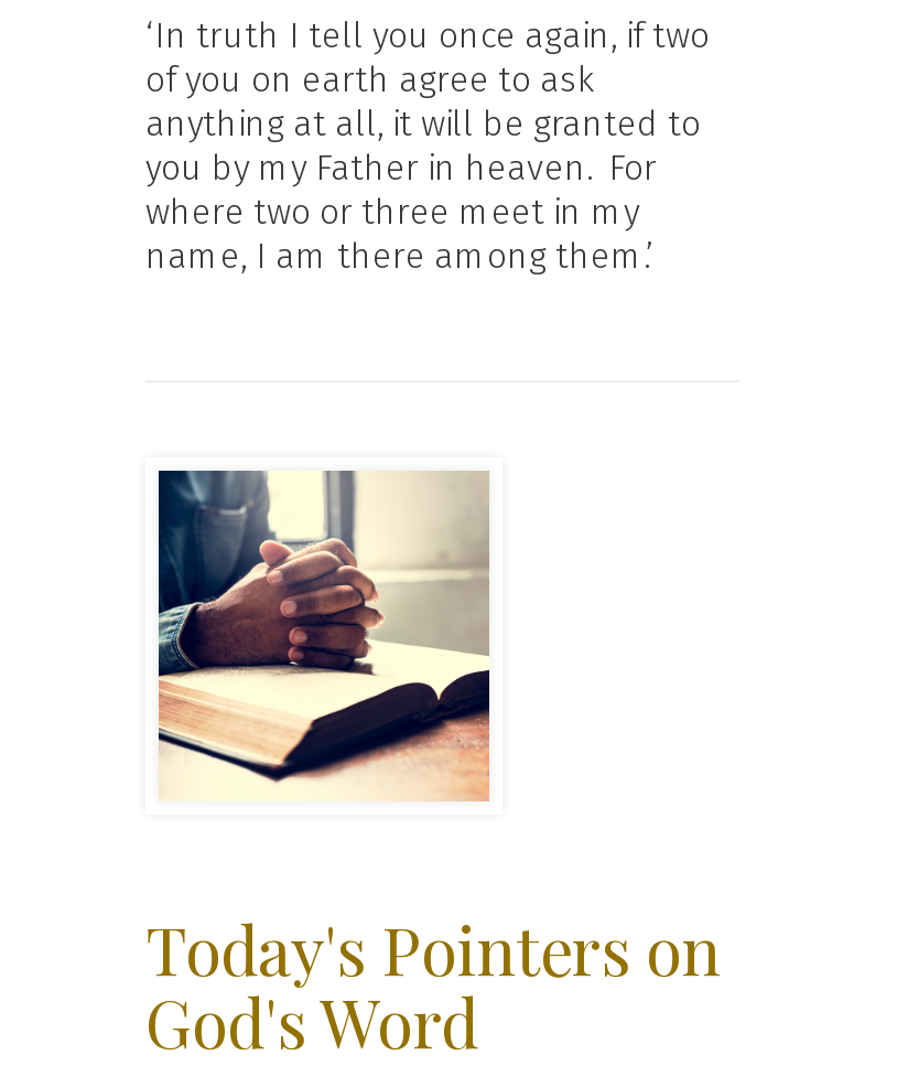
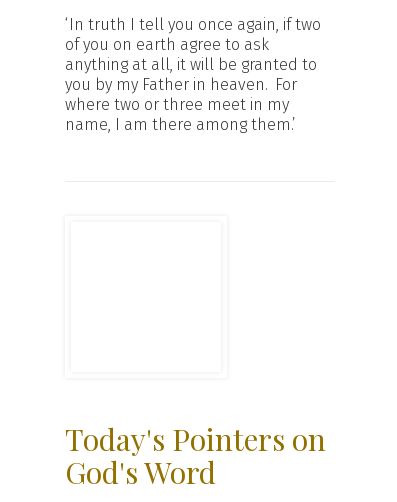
- [image]
